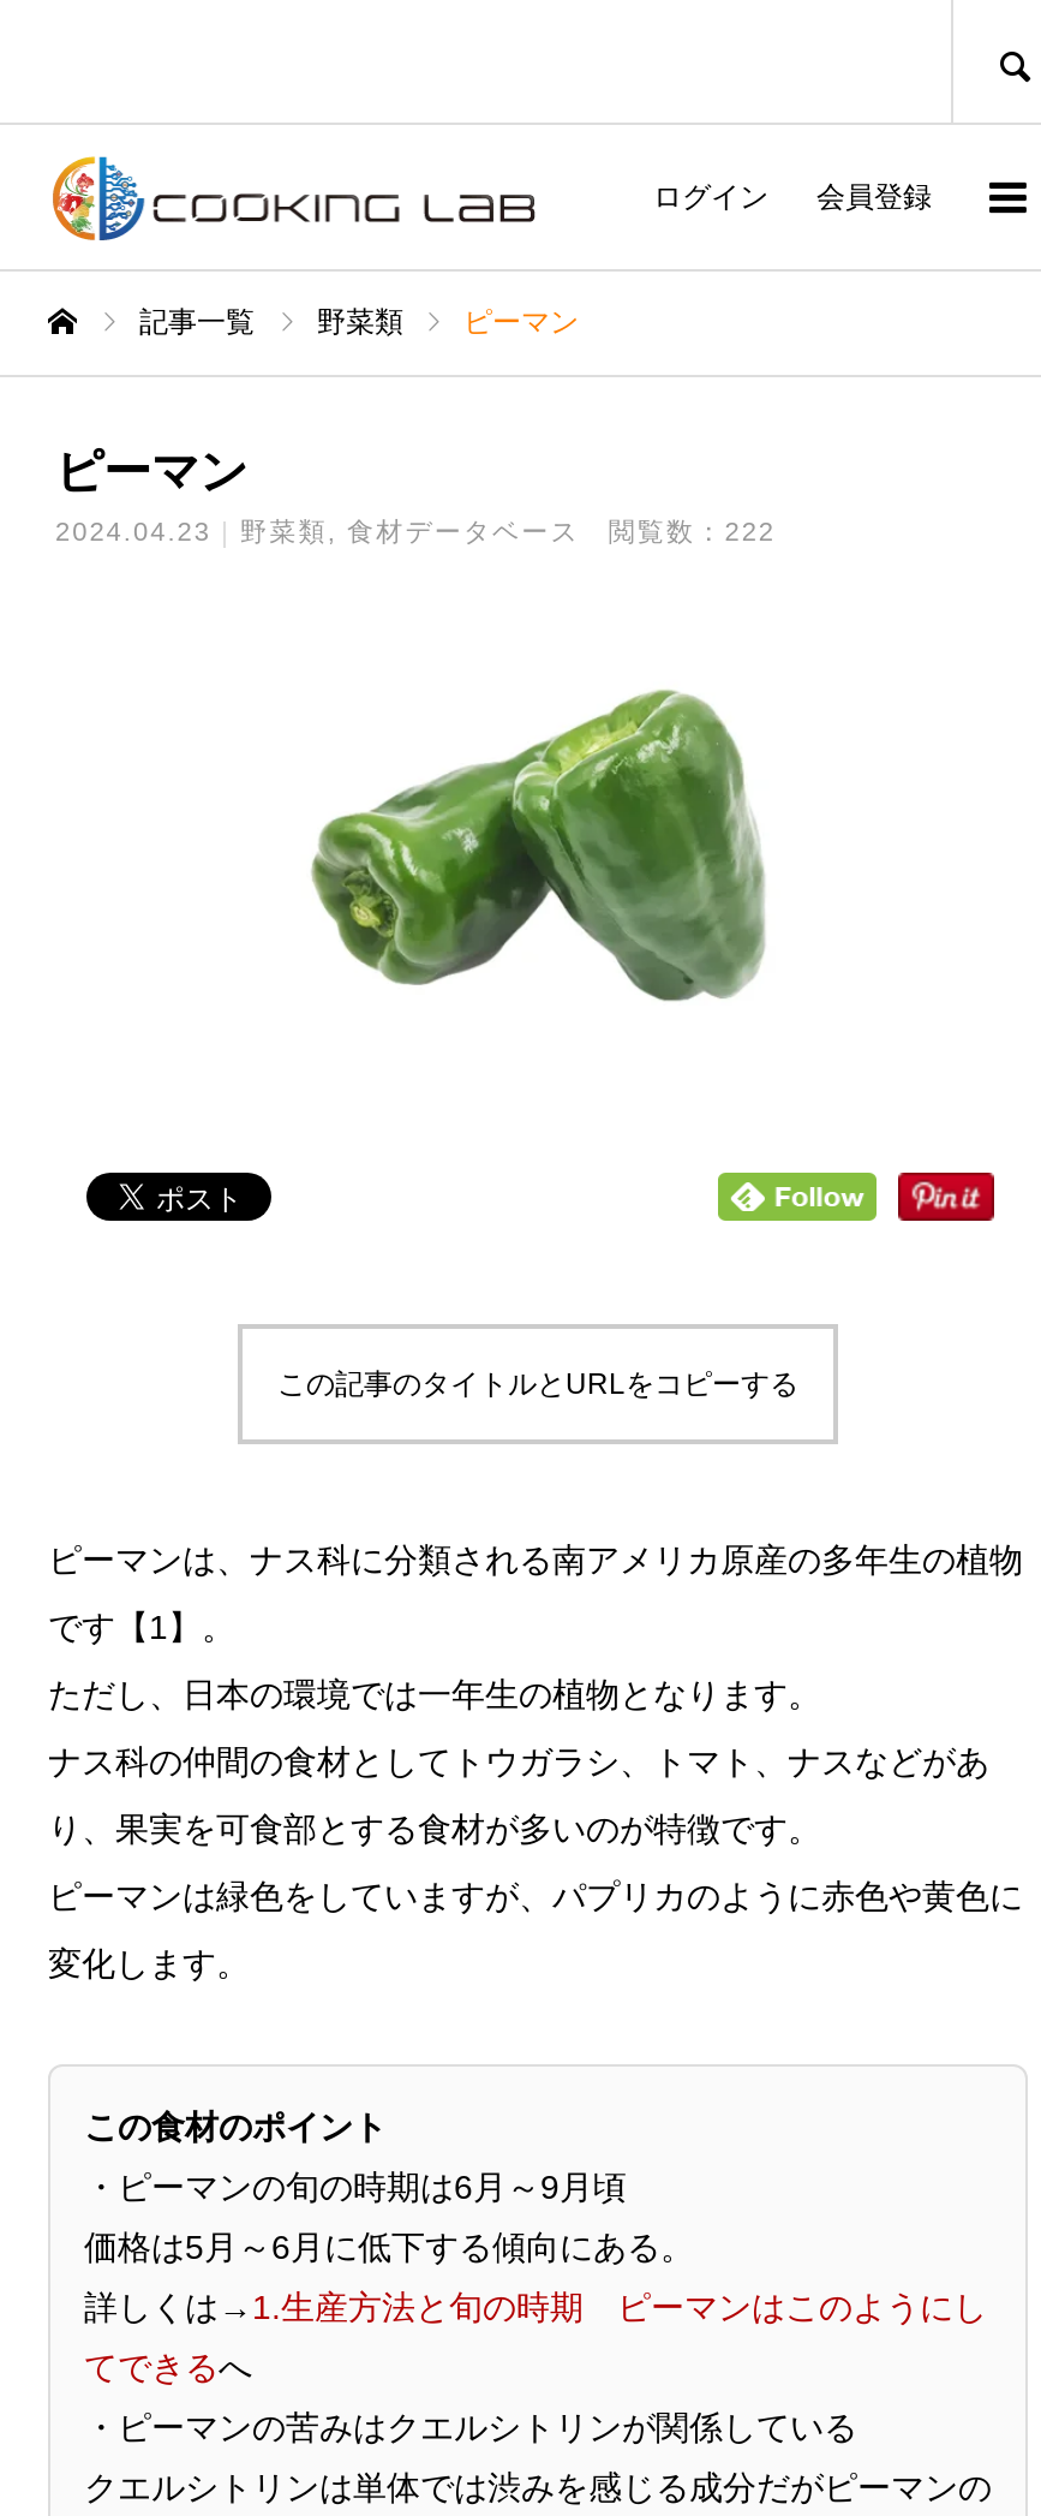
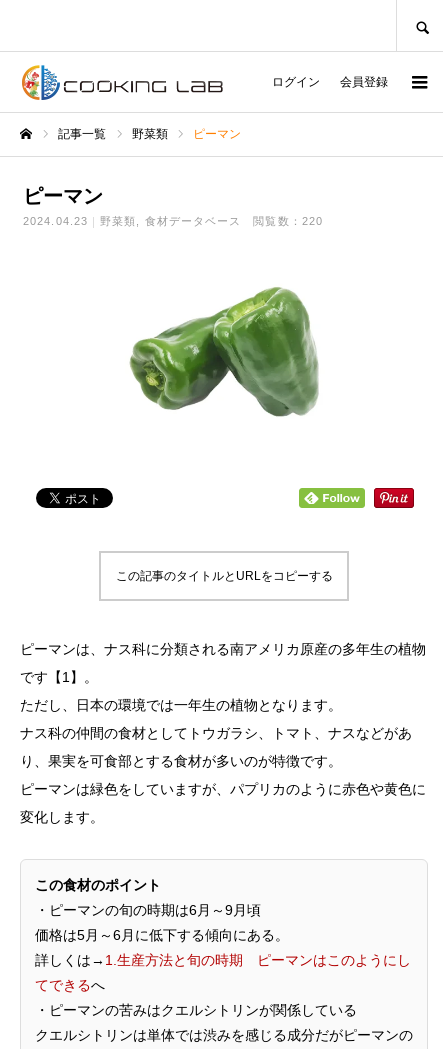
- 2024.04.23 野菜類 食材データベース 閲覧数：222
+ 2024.04.23 野菜類 食材データベース 閲覧数：220
